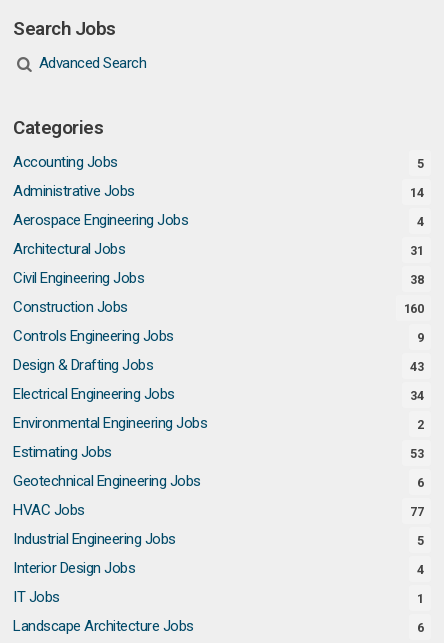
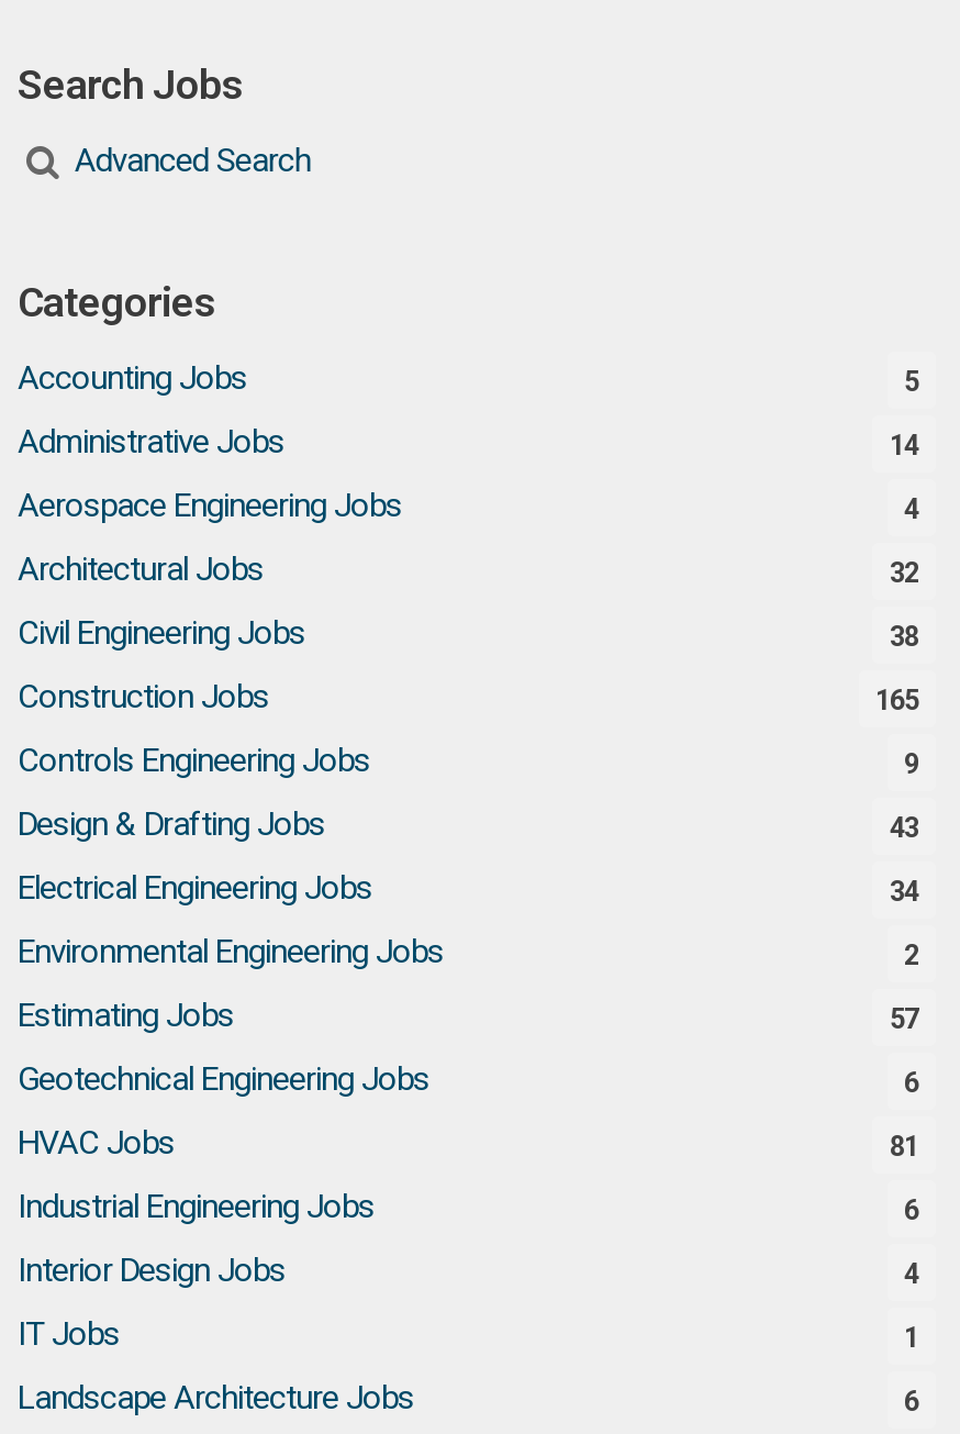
- 31
+ 32

- 160
+ 165

- 53
+ 57

- 77
+ 81

- 5
+ 6
